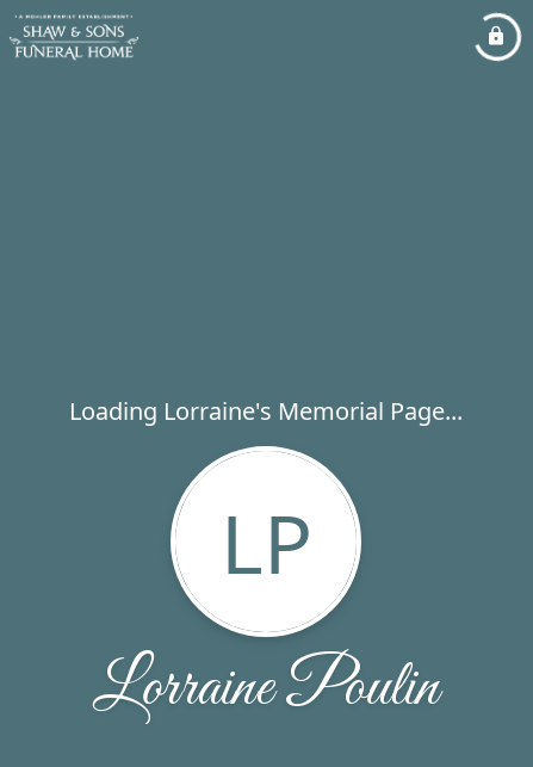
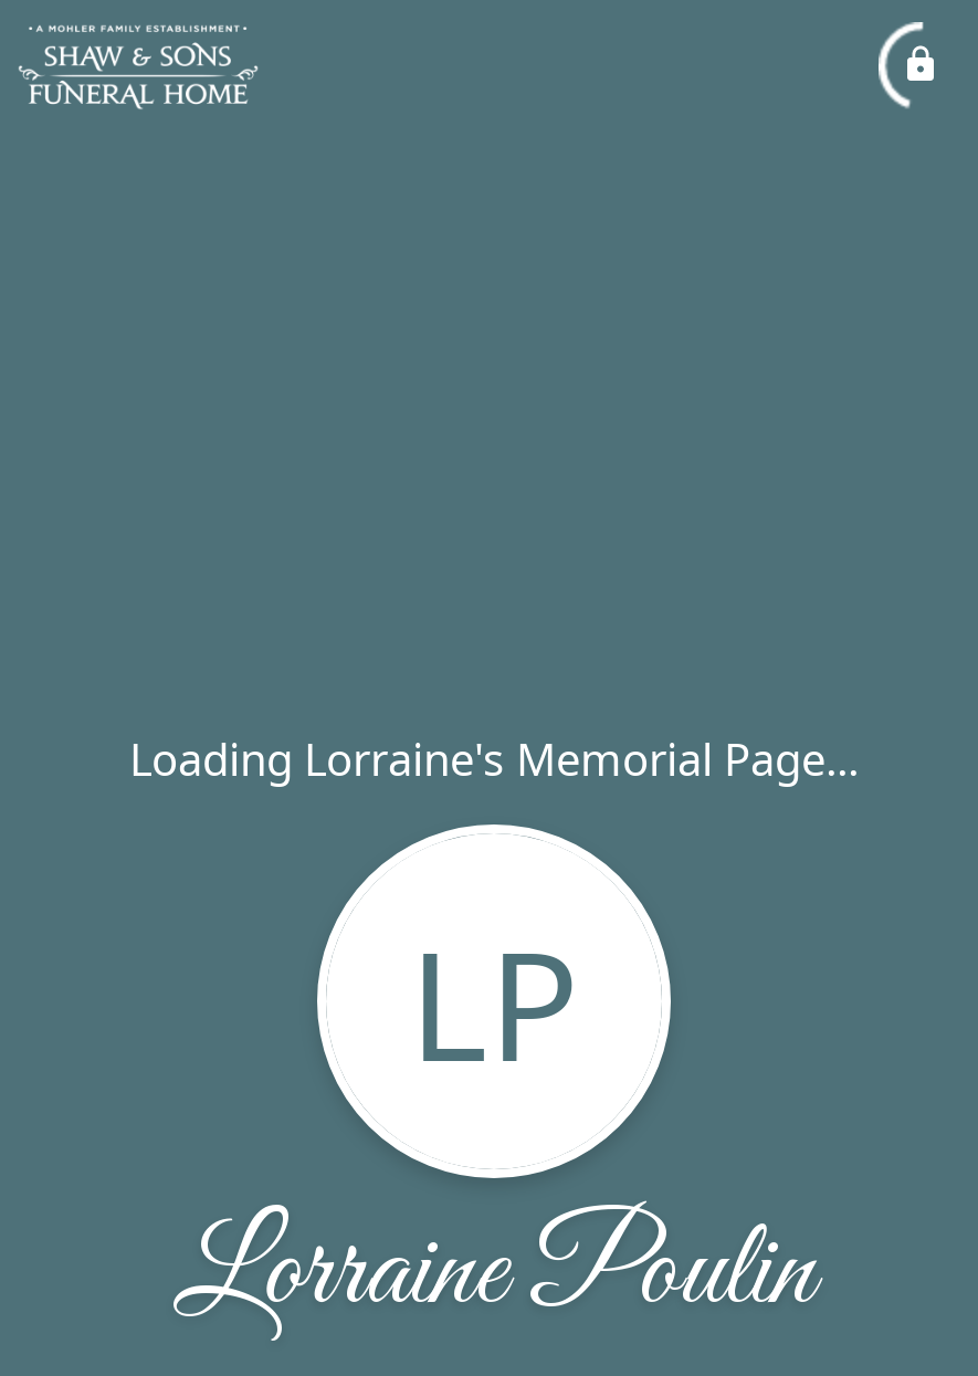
- [image]
+ [image]
